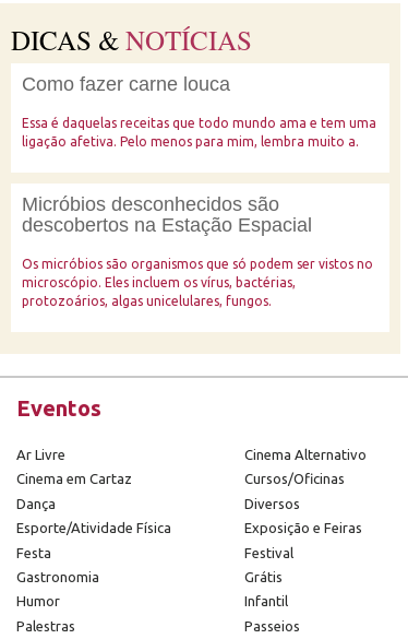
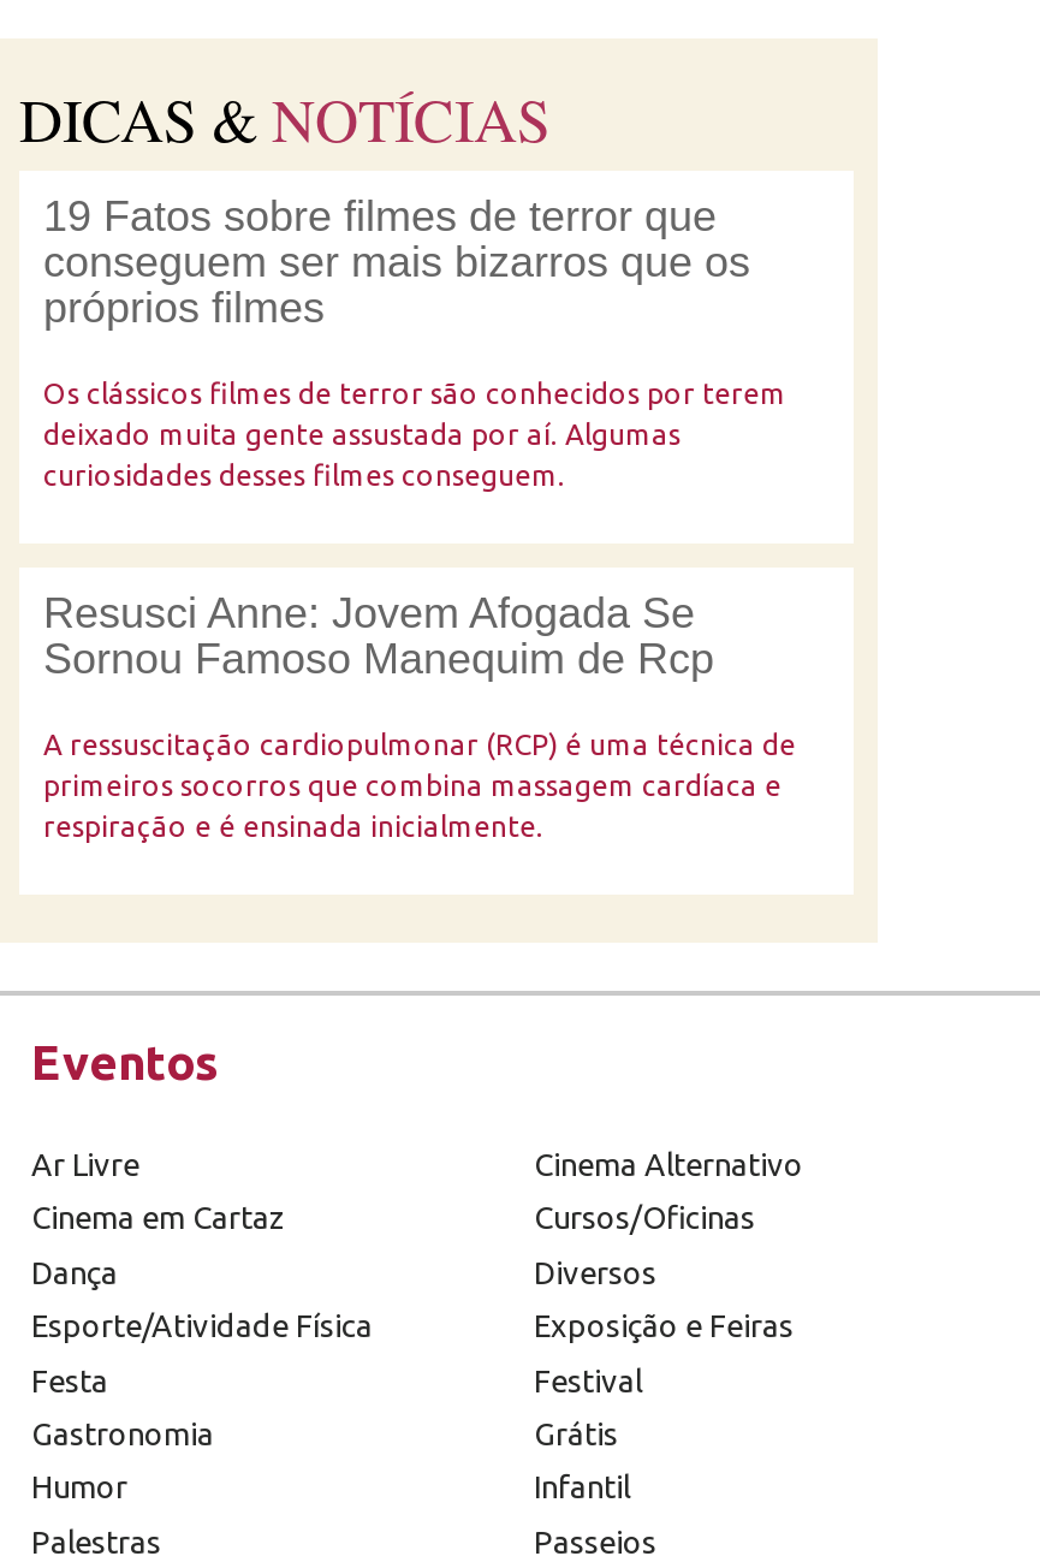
- Como fazer carne louca
+ 19 Fatos sobre filmes de terror que
+ conseguem ser mais bizarros que os
+ próprios filmes

- Essa é daquelas receitas que todo mundo ama e tem uma
- ligação afetiva. Pelo menos para mim, lembra muito a.
+ Os clássicos filmes de terror são conhecidos por terem
+ deixado muita gente assustada por aí. Algumas
+ curiosidades desses filmes conseguem.

- Micróbios desconhecidos são
- descobertos na Estação Espacial
+ Resusci Anne: Jovem Afogada Se
+ Sornou Famoso Manequim de Rcp

- Os micróbios são organismos que só podem ser vistos no
- microscópio. Eles incluem os vírus, bactérias,
- protozoários, algas unicelulares, fungos.
+ A ressuscitação cardiopulmonar (RCP) é uma técnica de
+ primeiros socorros que combina massagem cardíaca e
+ respiração e é ensinada inicialmente.
